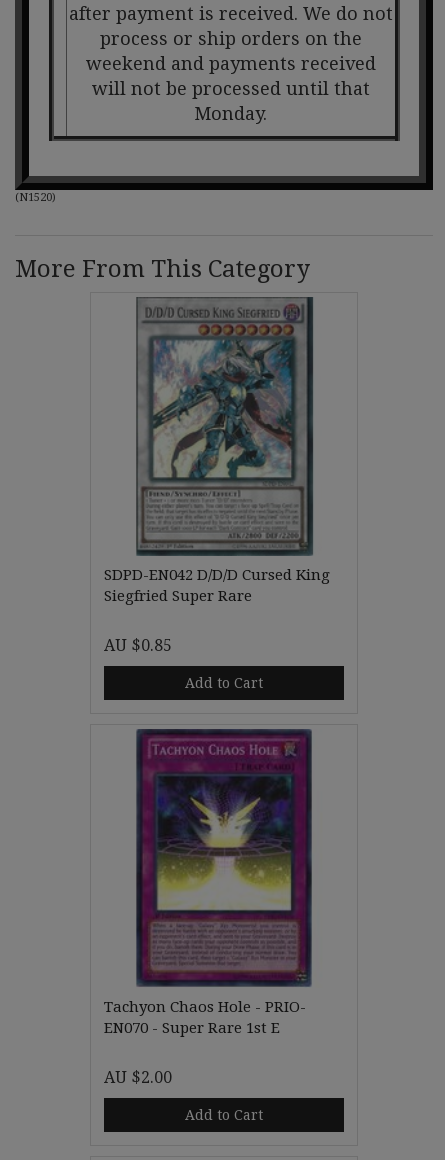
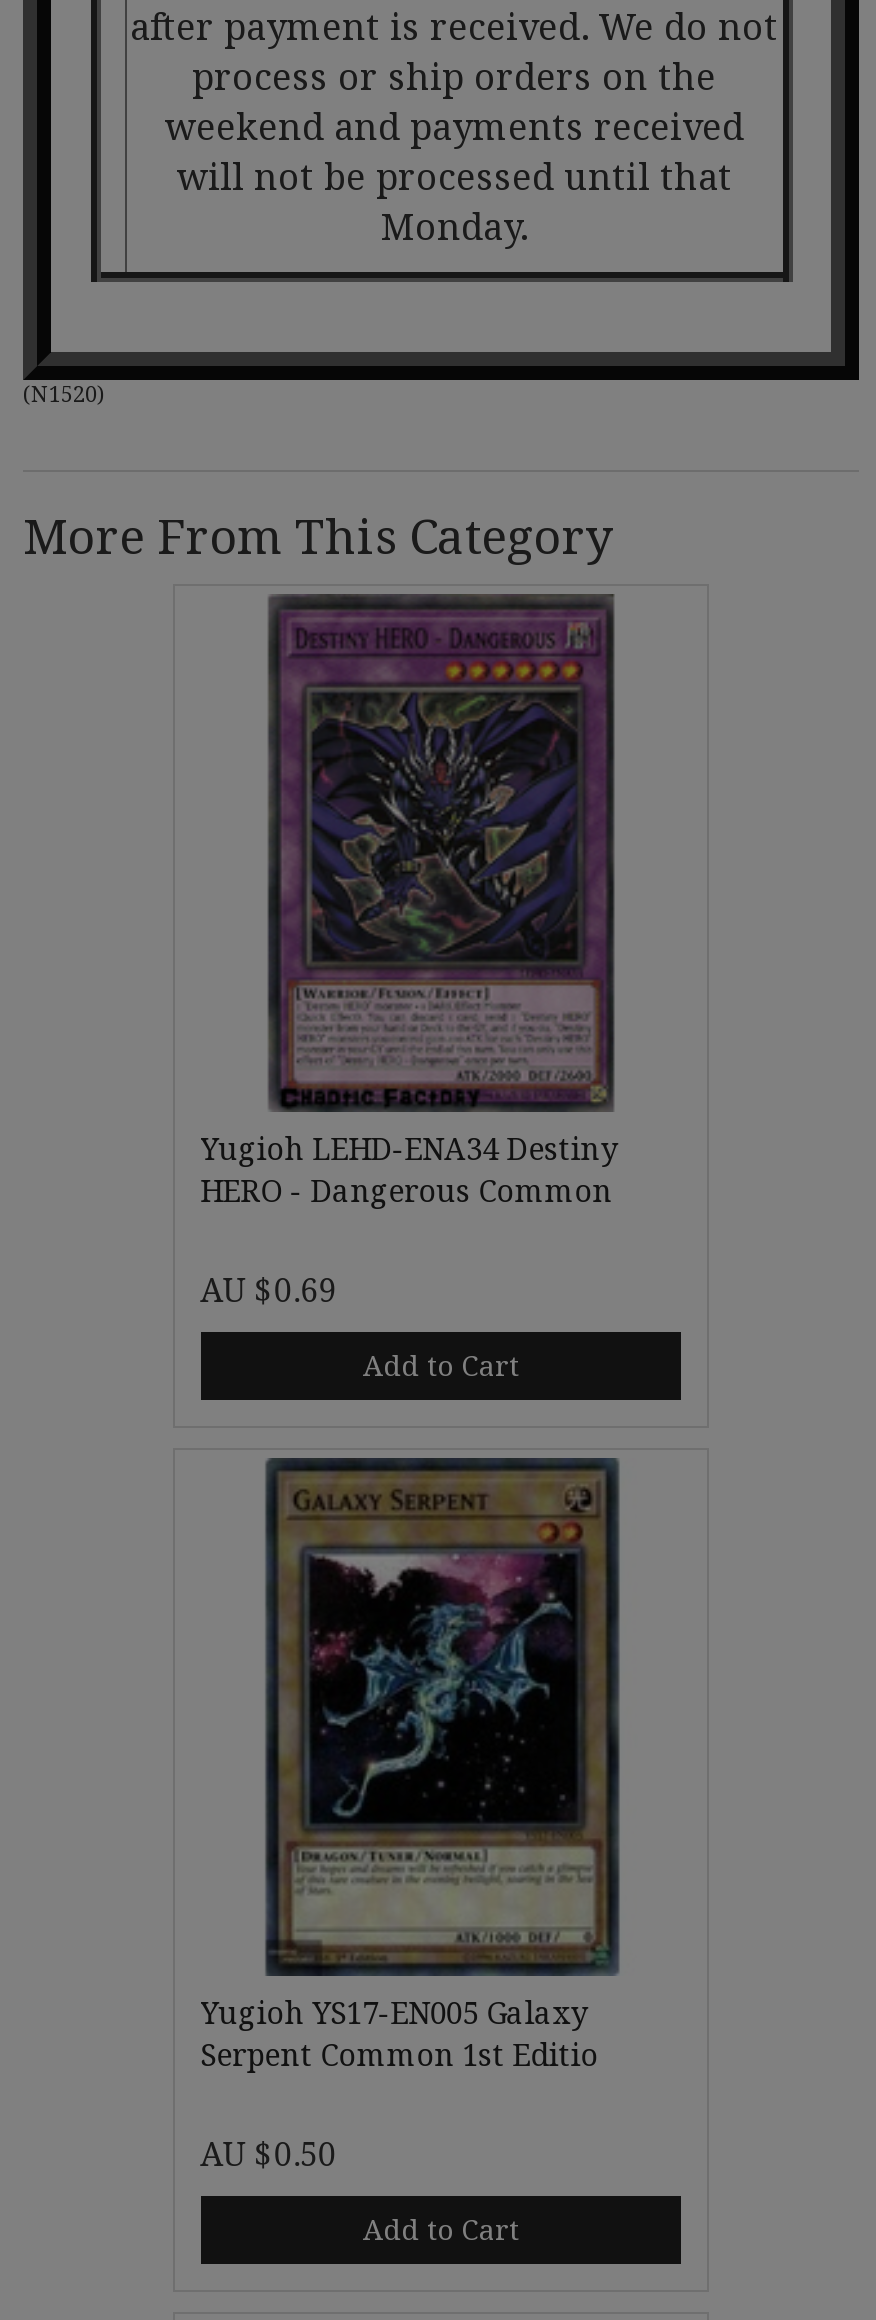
- [image]
- SDPD-EN042 D/D/D Cursed King
- Siegfried Super Rare
+ [image]
+ Yugioh LEHD-ENA34 Destiny
+ HERO - Dangerous Common

- AU $0.85
+ AU $0.69

- [image]
- Tachyon Chaos Hole - PRIO-
- EN070 - Super Rare 1st E
+ [image]
+ Yugioh YS17-EN005 Galaxy
+ Serpent Common 1st Editio

- AU $2.00
+ AU $0.50
